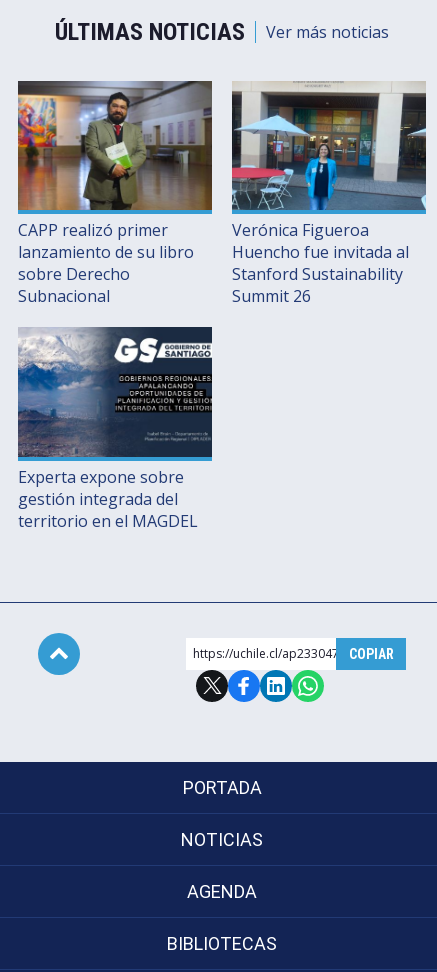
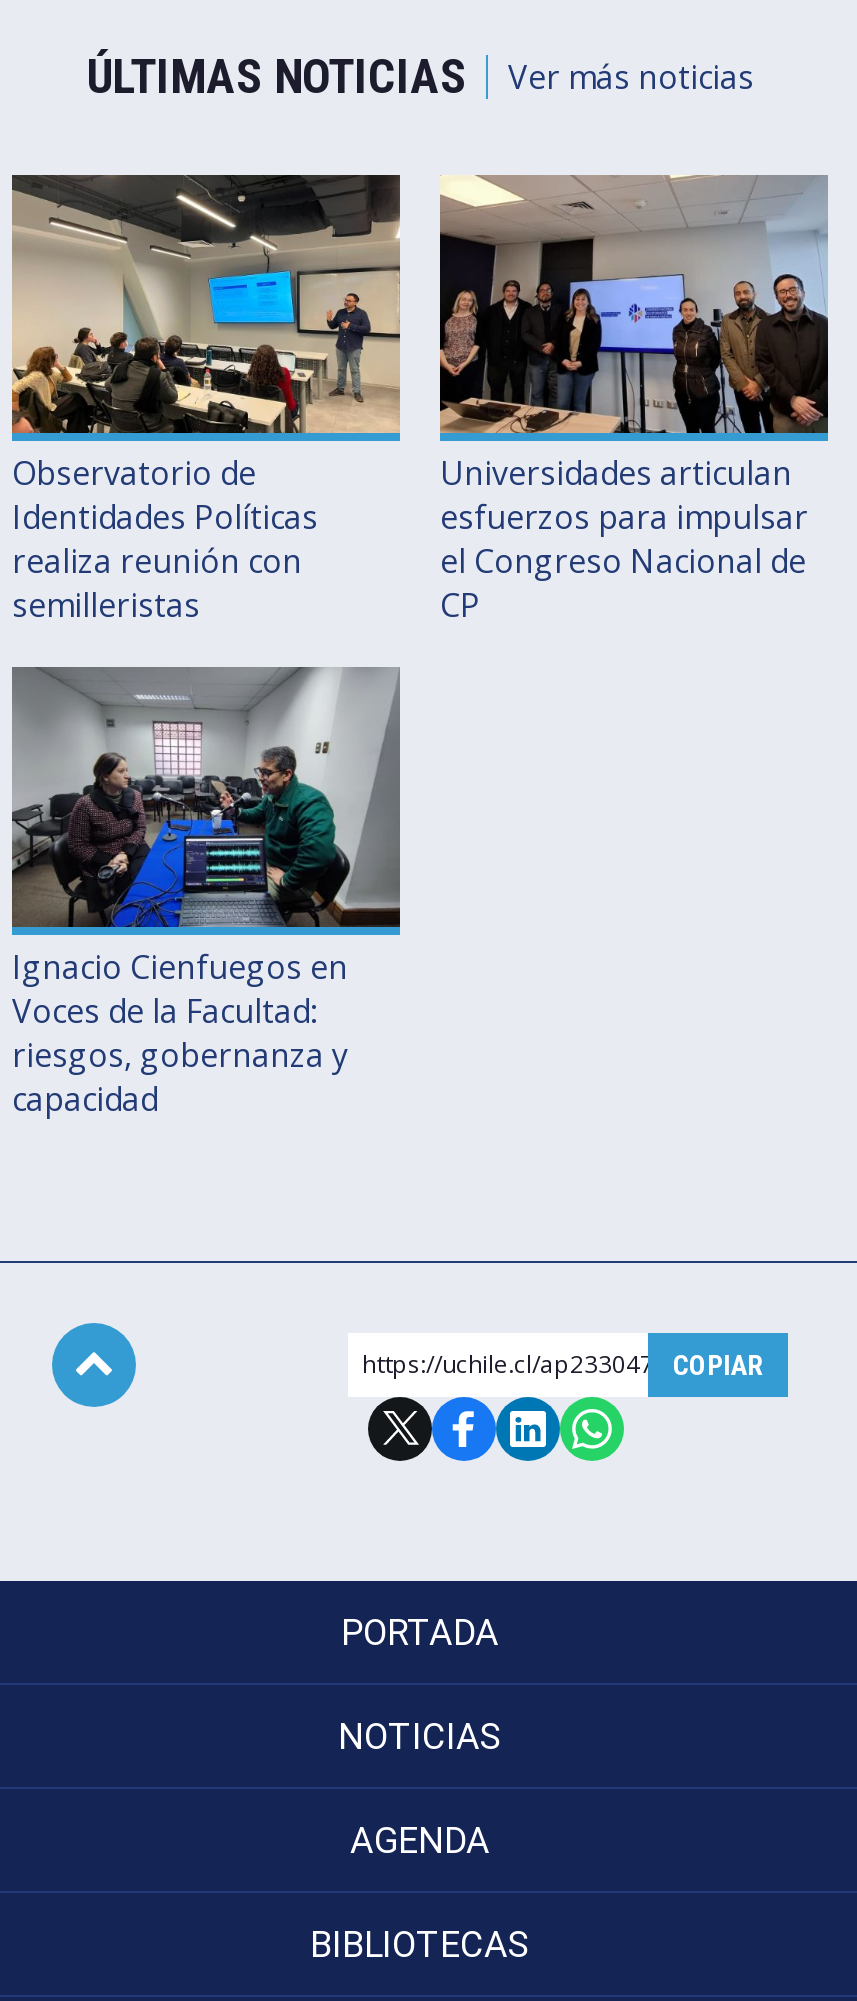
- [image]
- CAPP realizó primer
- lanzamiento de su libro
- sobre Derecho
- Subnacional
+ [image]
+ Observatorio de
+ Identidades Políticas
+ realiza reunión con
+ semilleristas

- [image]
- Verónica Figueroa
- Huencho fue invitada al
- Stanford Sustainability
- Summit 26
+ [image]
+ Universidades articulan
+ esfuerzos para impulsar
+ el Congreso Nacional de
+ CP

- [image]
- Experta expone sobre
- gestión integrada del
- territorio en el MAGDEL
+ [image]
+ Ignacio Cienfuegos en
+ Voces de la Facultad:
+ riesgos, gobernanza y
+ capacidad
